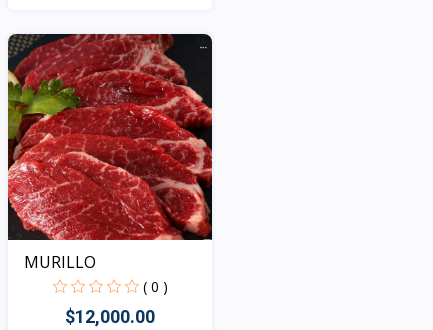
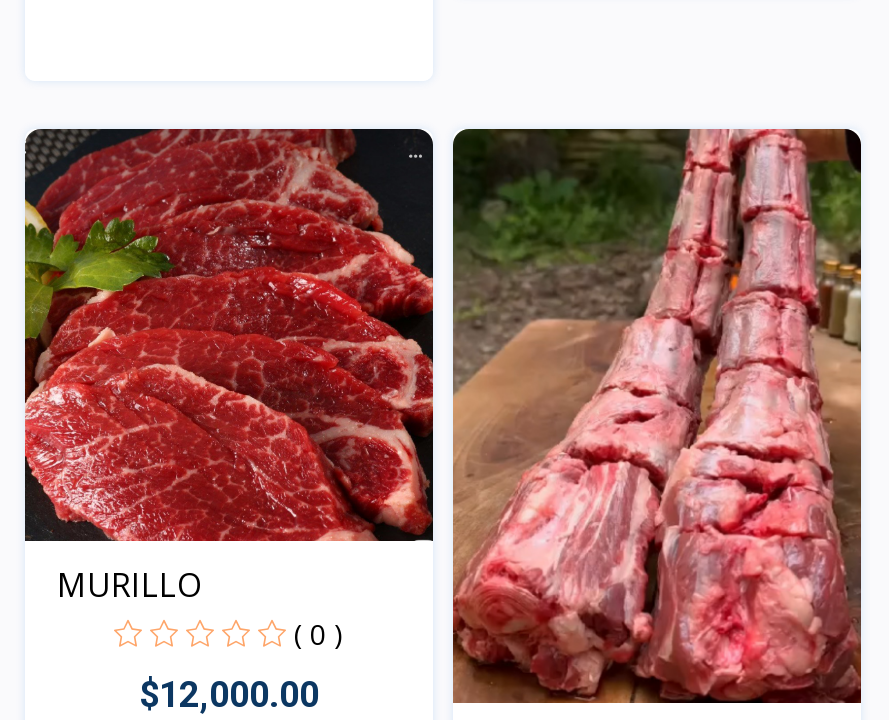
+ [image]
